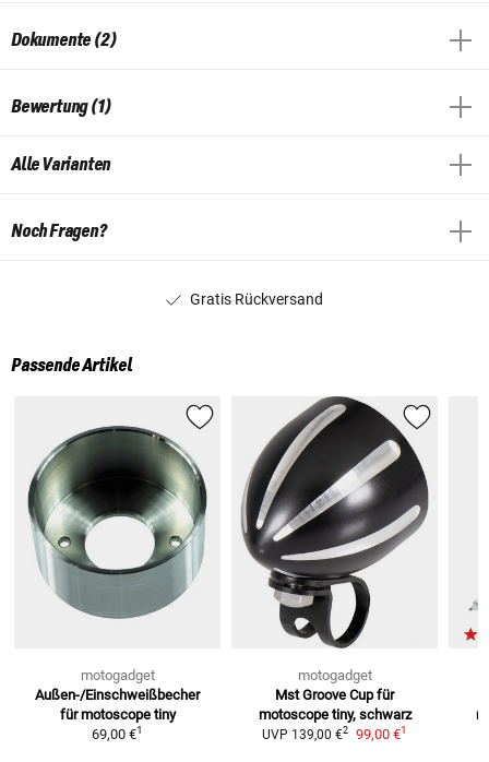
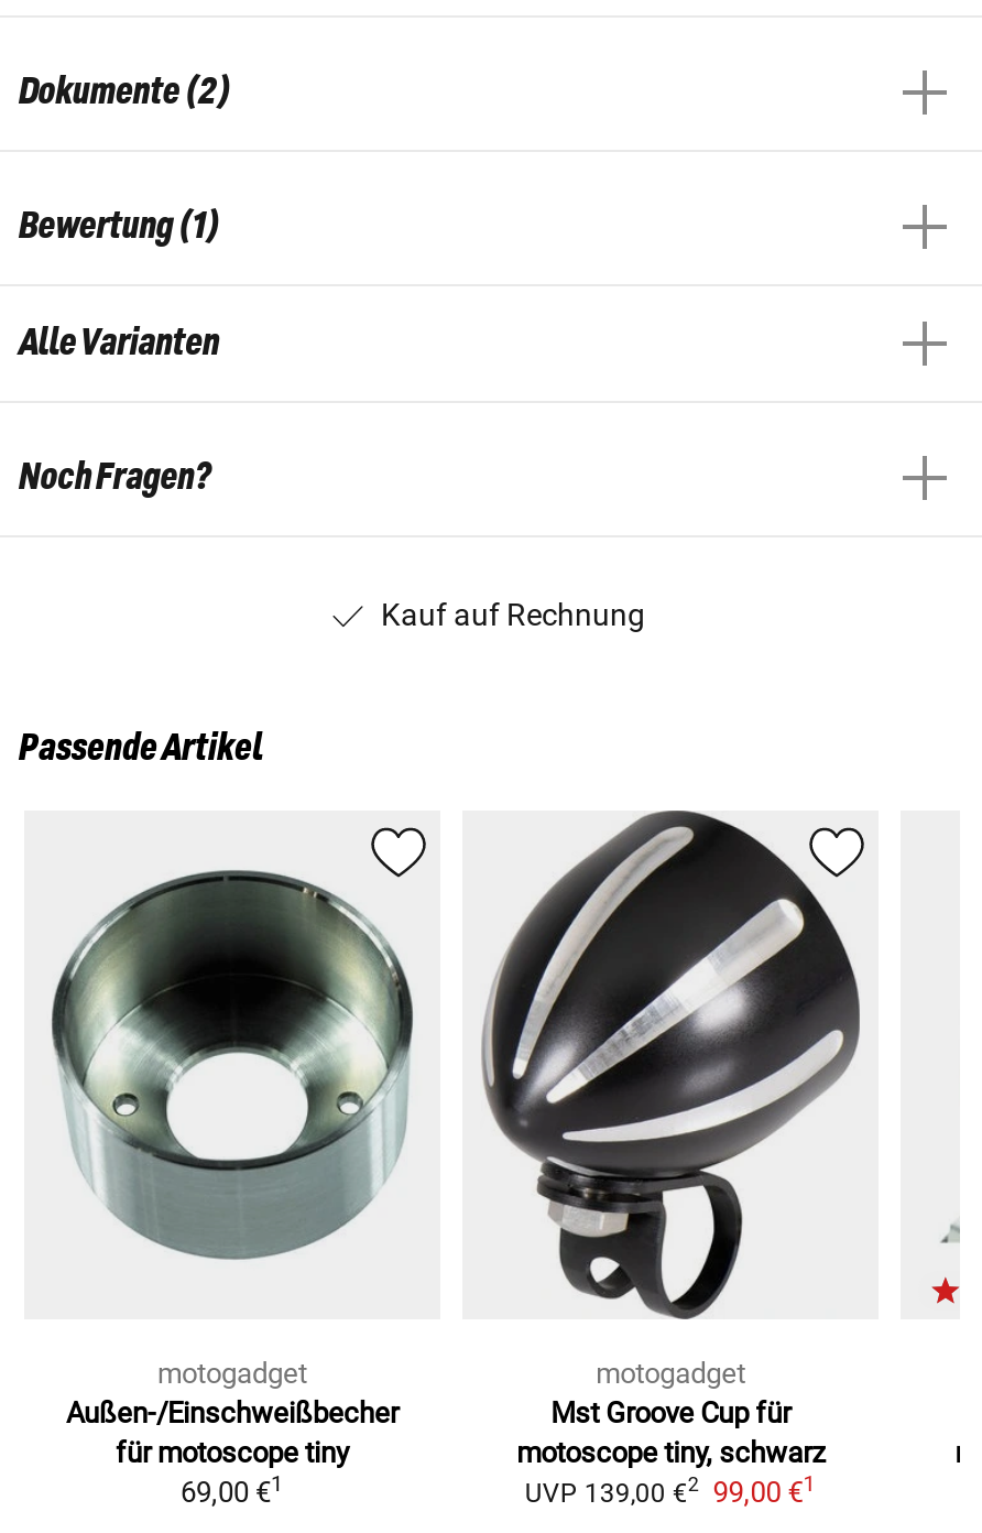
- Gratis Rückversand
+ Kauf auf Rechnung
